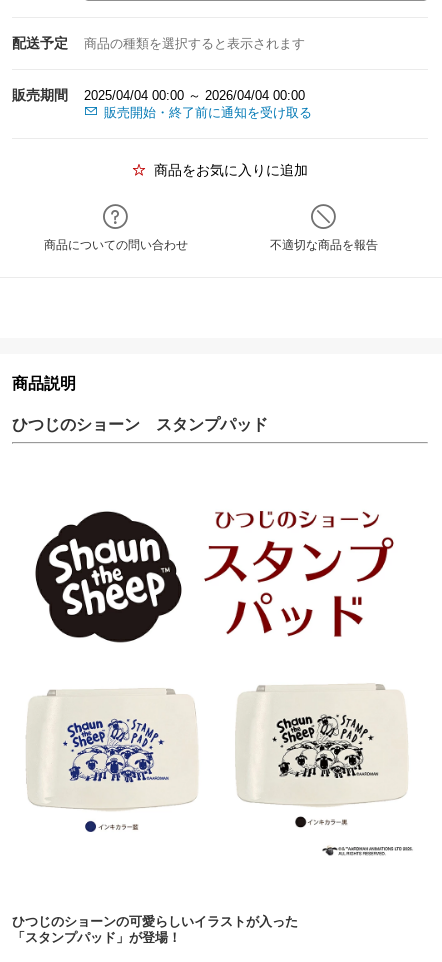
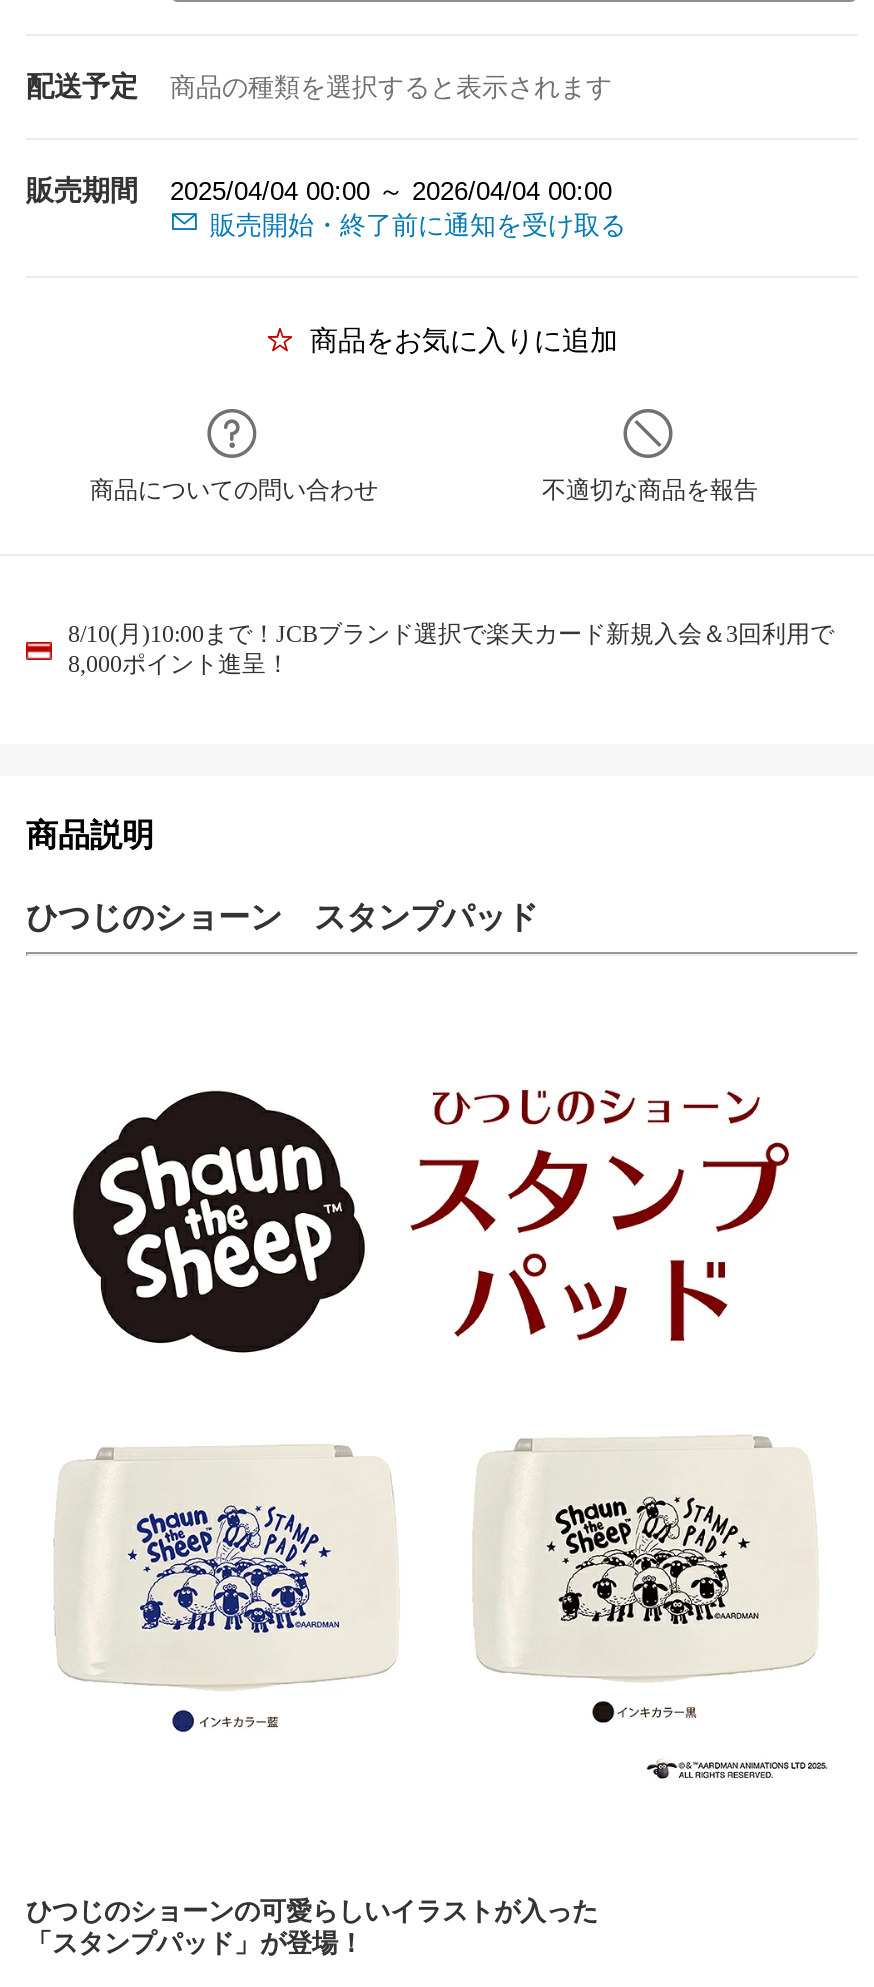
+ 8/10(月)10:00まで！JCBブランド選択で楽天カード新規入会＆3回利用で
+ 8,000ポイント進呈！
